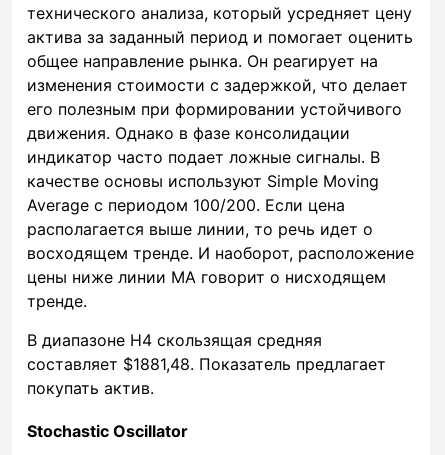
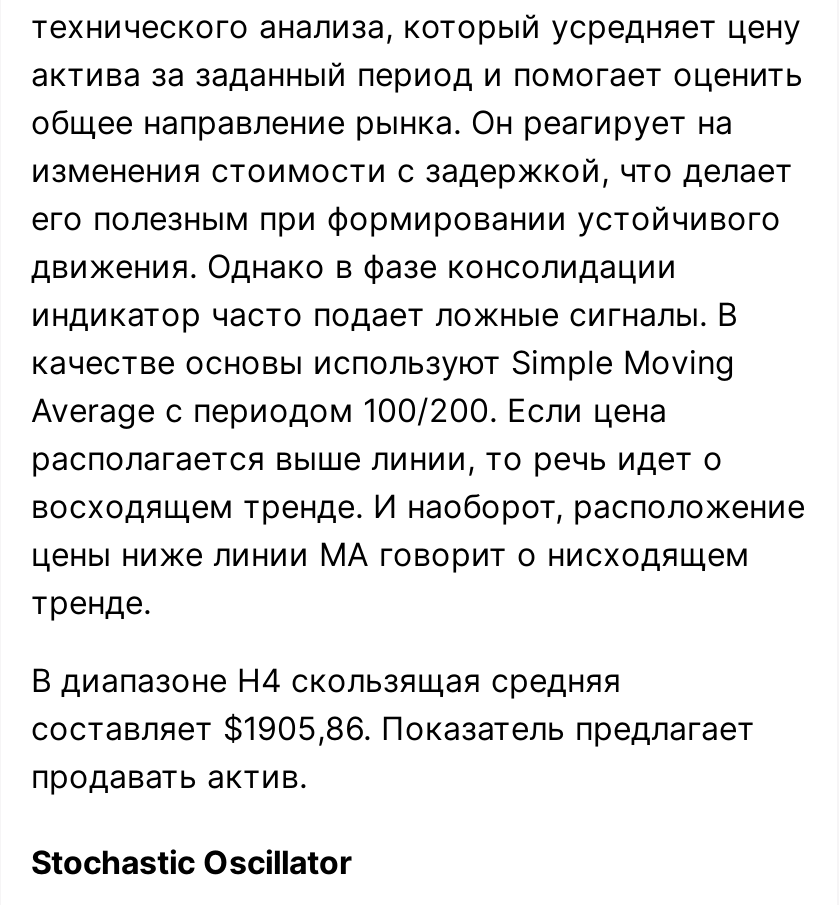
- составляет $1881,48. Показатель предлагает
+ составляет $1905,86. Показатель предлагает

- покупать актив.
+ продавать актив.
